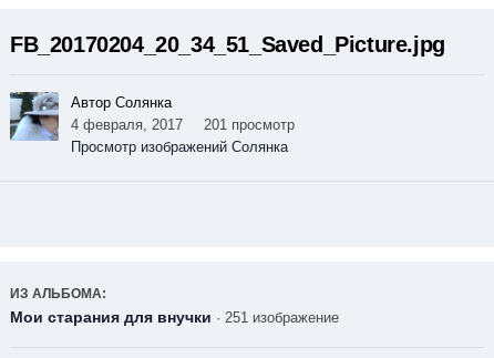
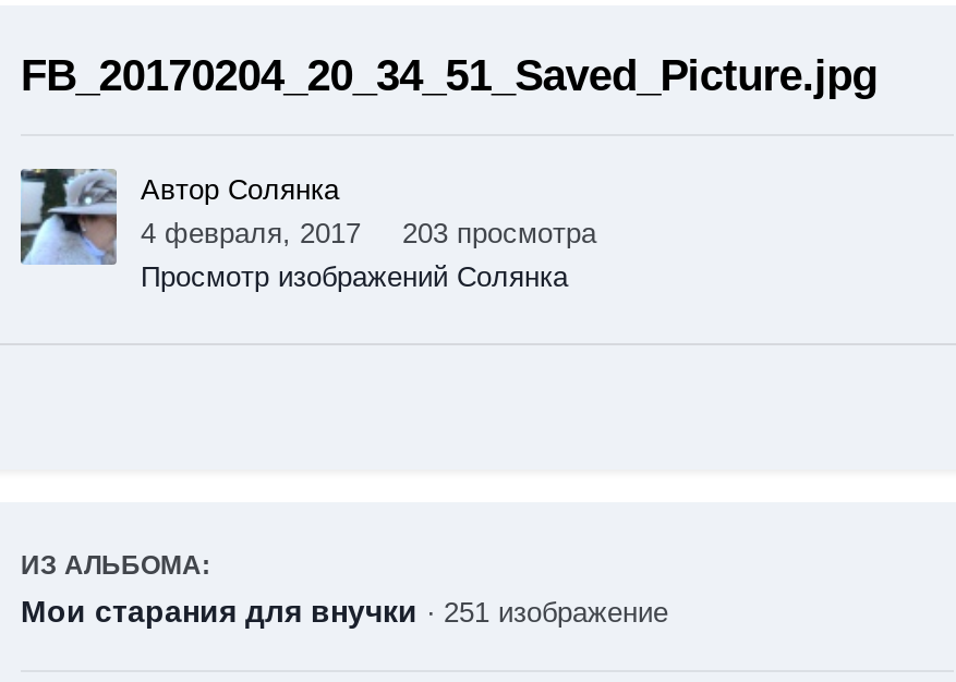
- 4 февраля, 2017 201 просмотр
+ 4 февраля, 2017 203 просмотра
